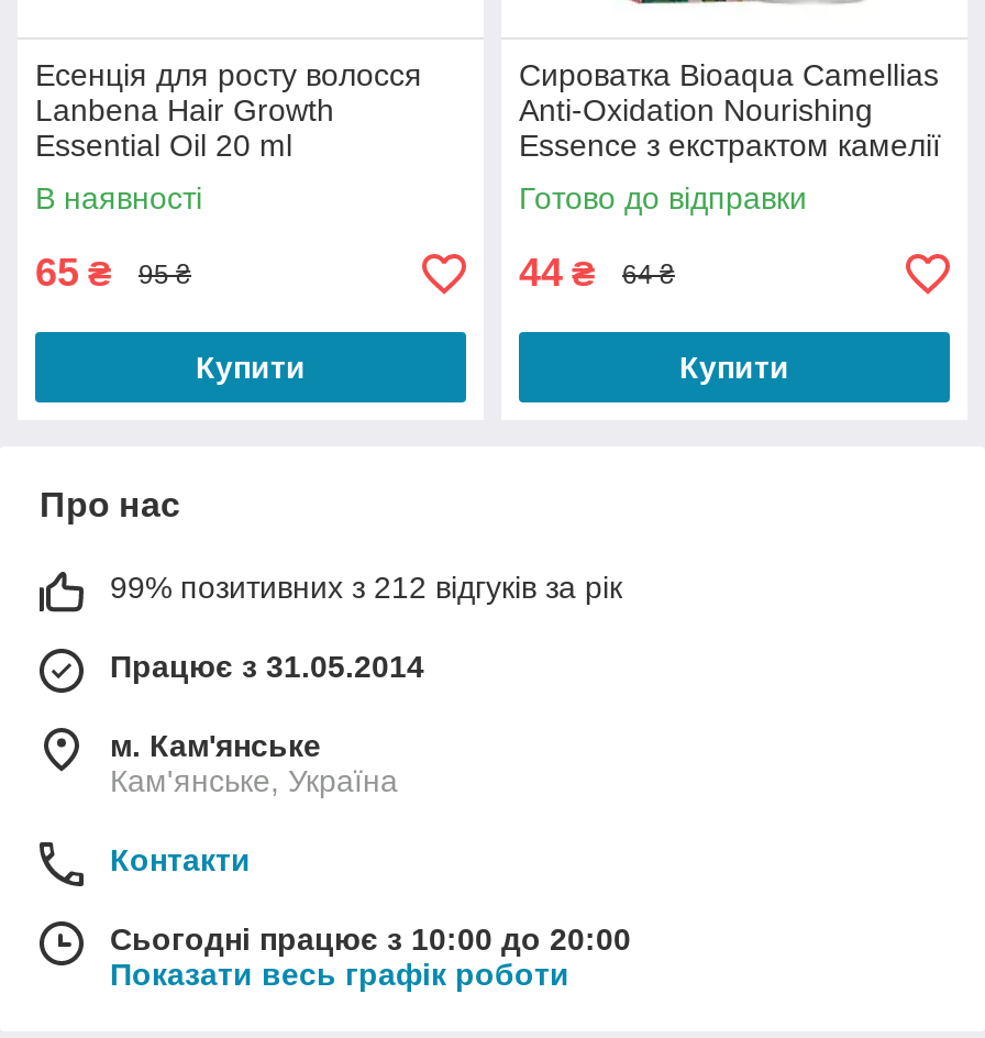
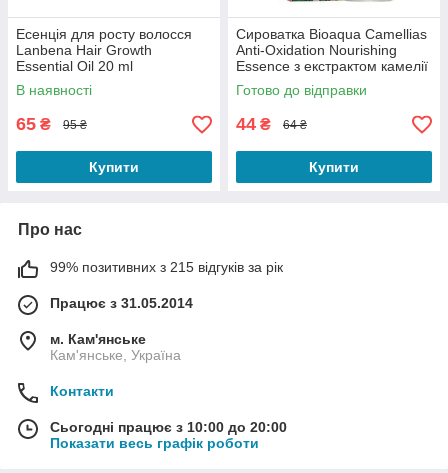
- 99% позитивних з 212 відгуків за рік
+ 99% позитивних з 215 відгуків за рік
